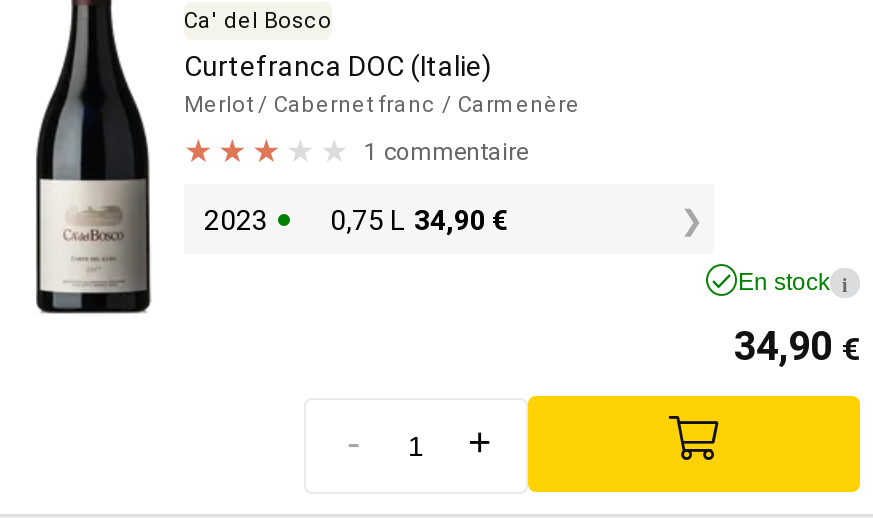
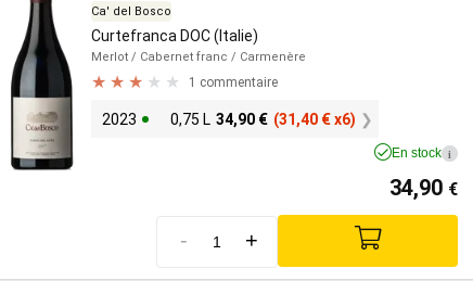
- 2023 0,75 L 34,90 €
+ 2023 0,75 L 34,90 € (31,40 €x6)
